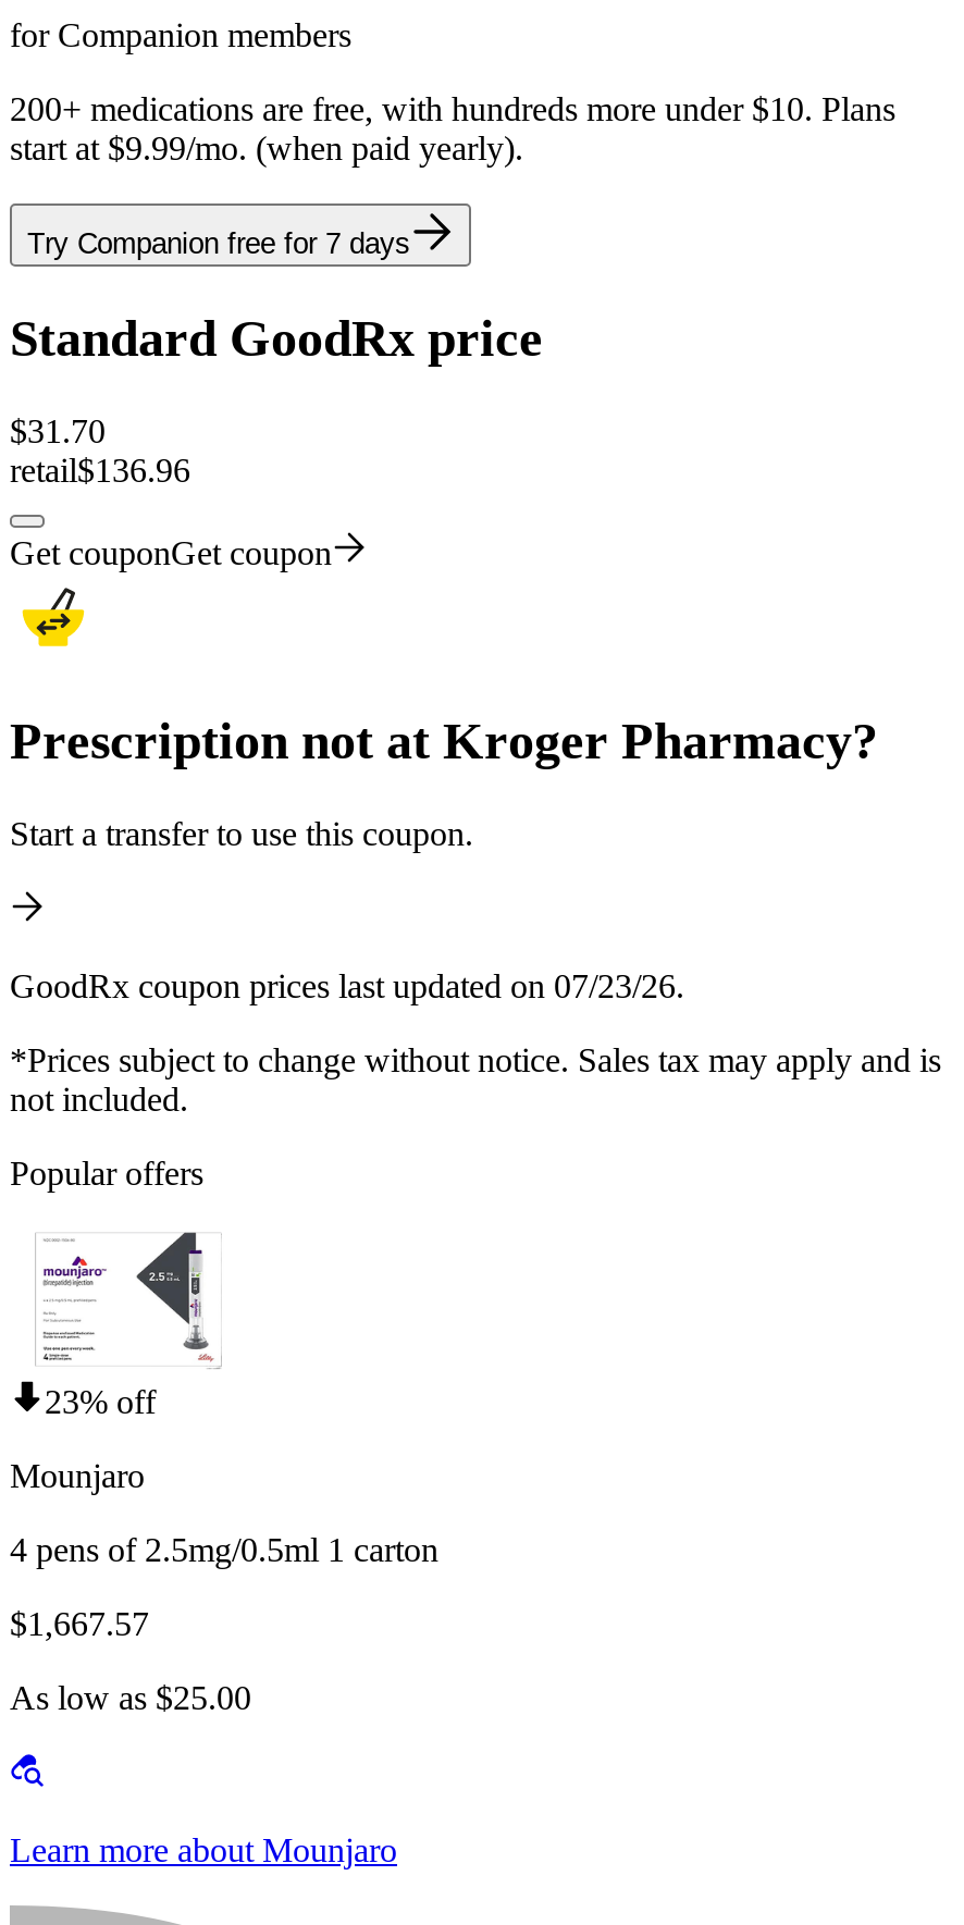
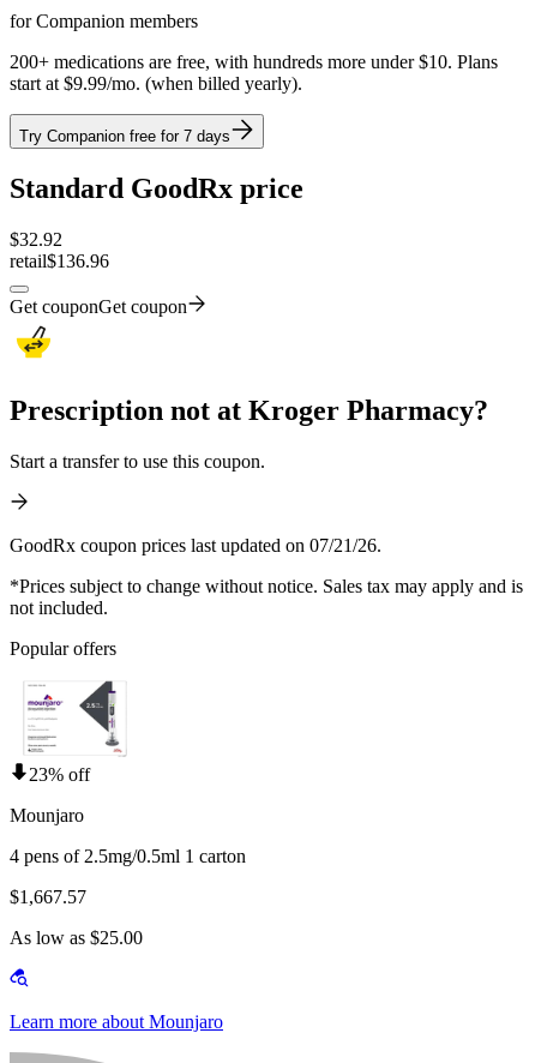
- start at $9.99/mo. (when paid yearly).
+ start at $9.99/mo. (when billed yearly).

- $31.70
+ $32.92

- GoodRx coupon prices last updated on 07/23/26.
+ GoodRx coupon prices last updated on 07/21/26.
